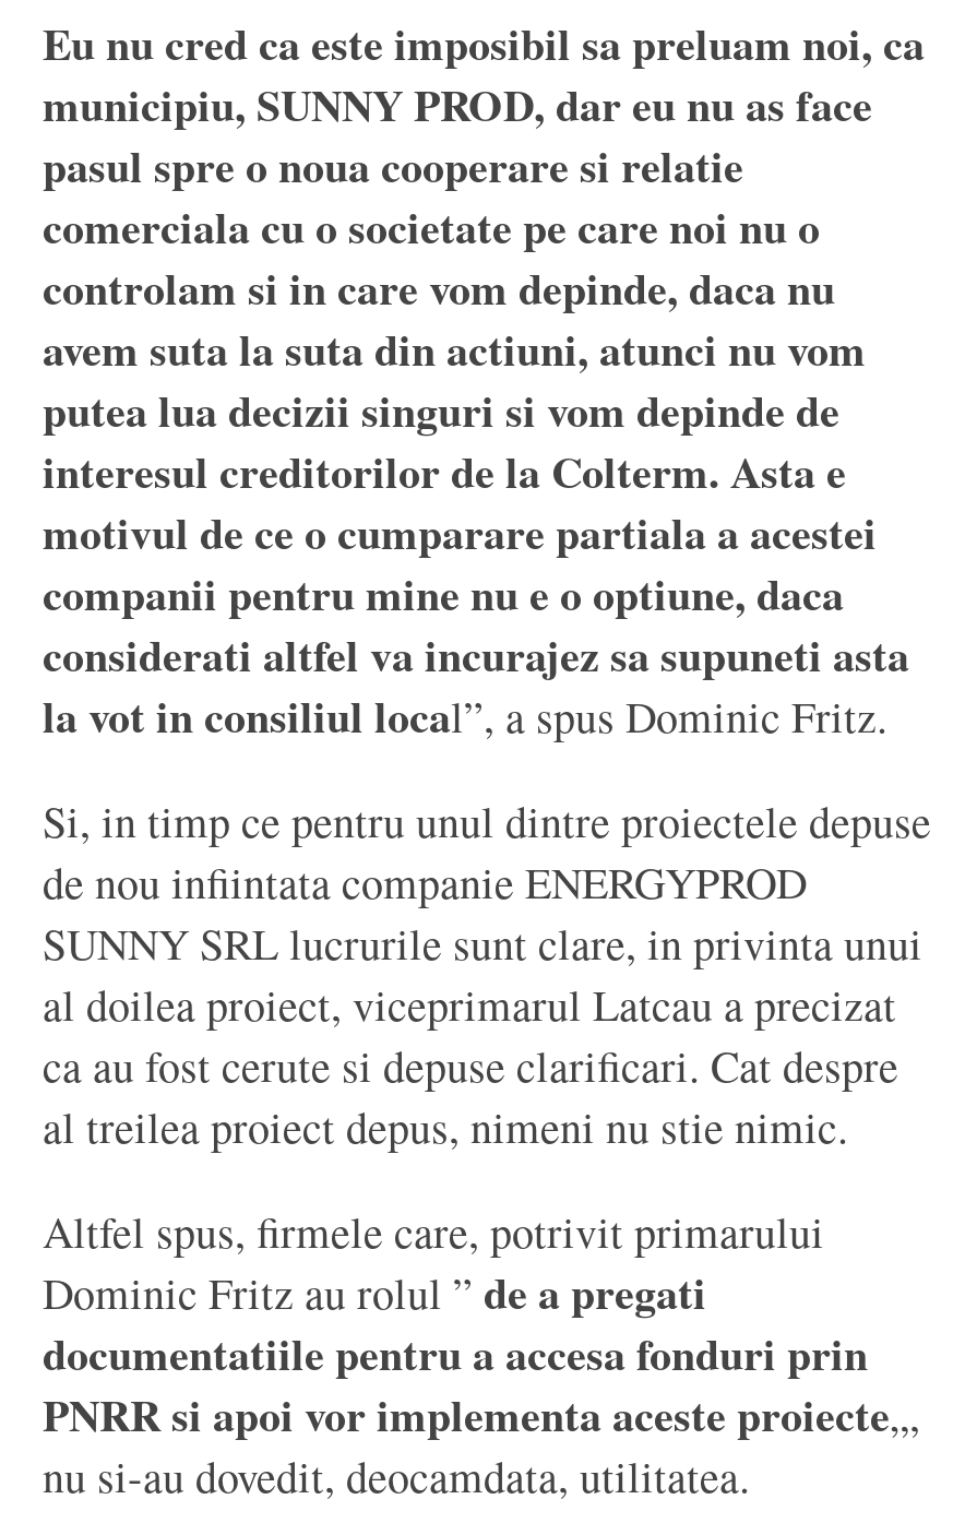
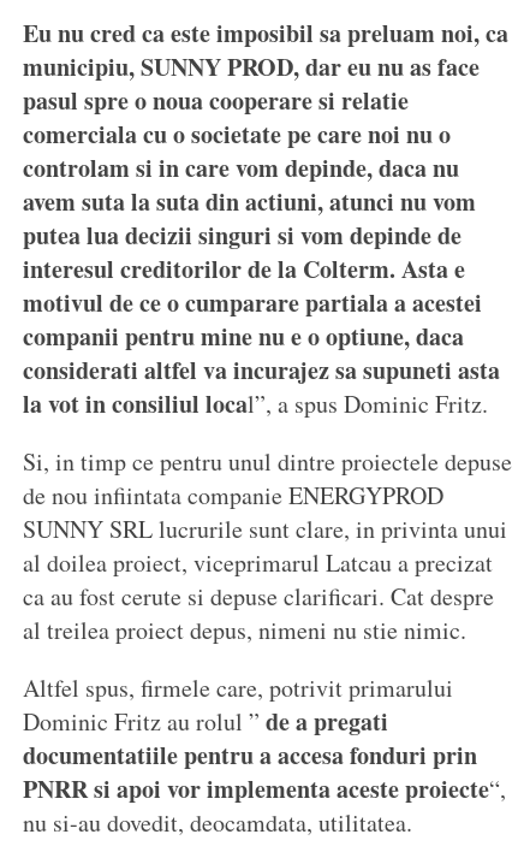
- PNRR si apoi vor implementa aceste proiecte„,
+ PNRR si apoi vor implementa aceste proiecte“,
